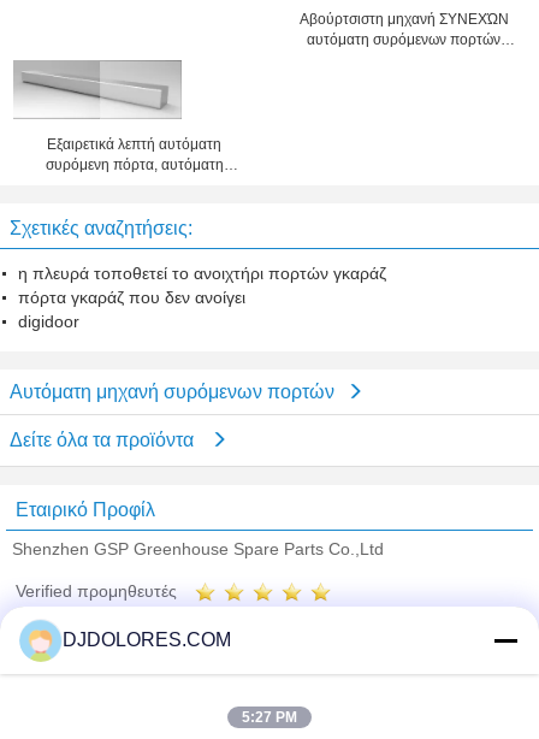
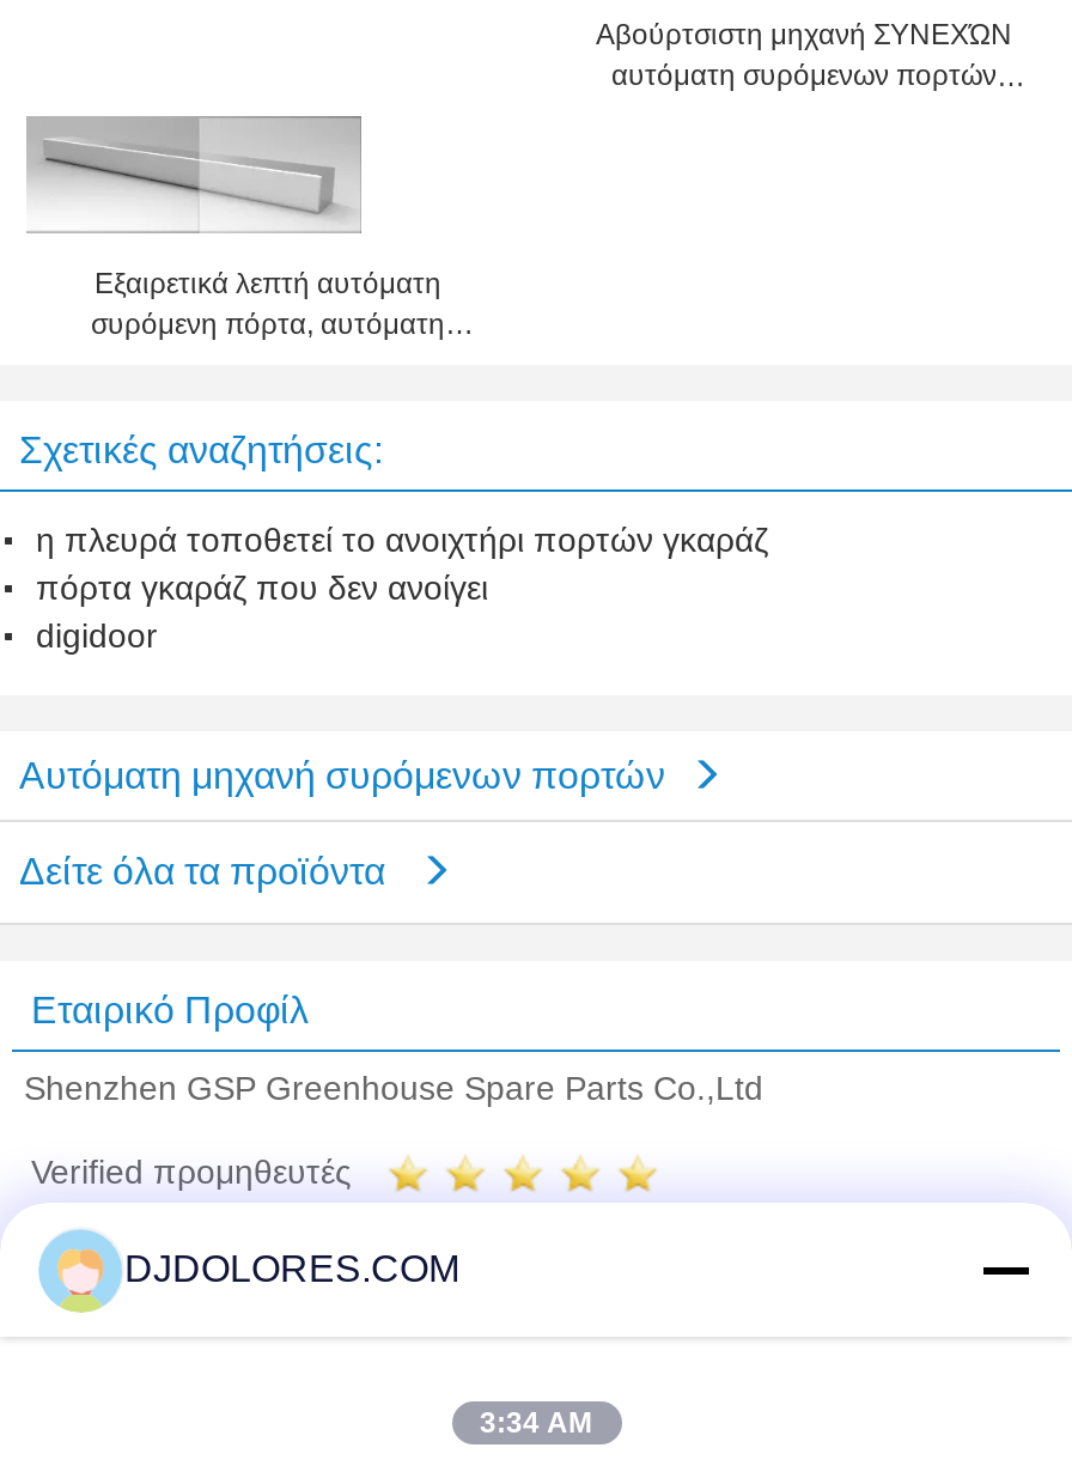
- 5:27 PM
+ 3:34 AM
